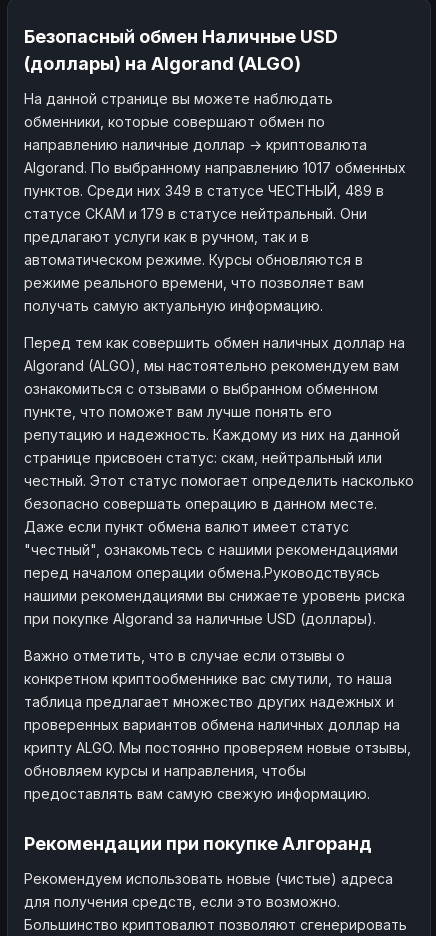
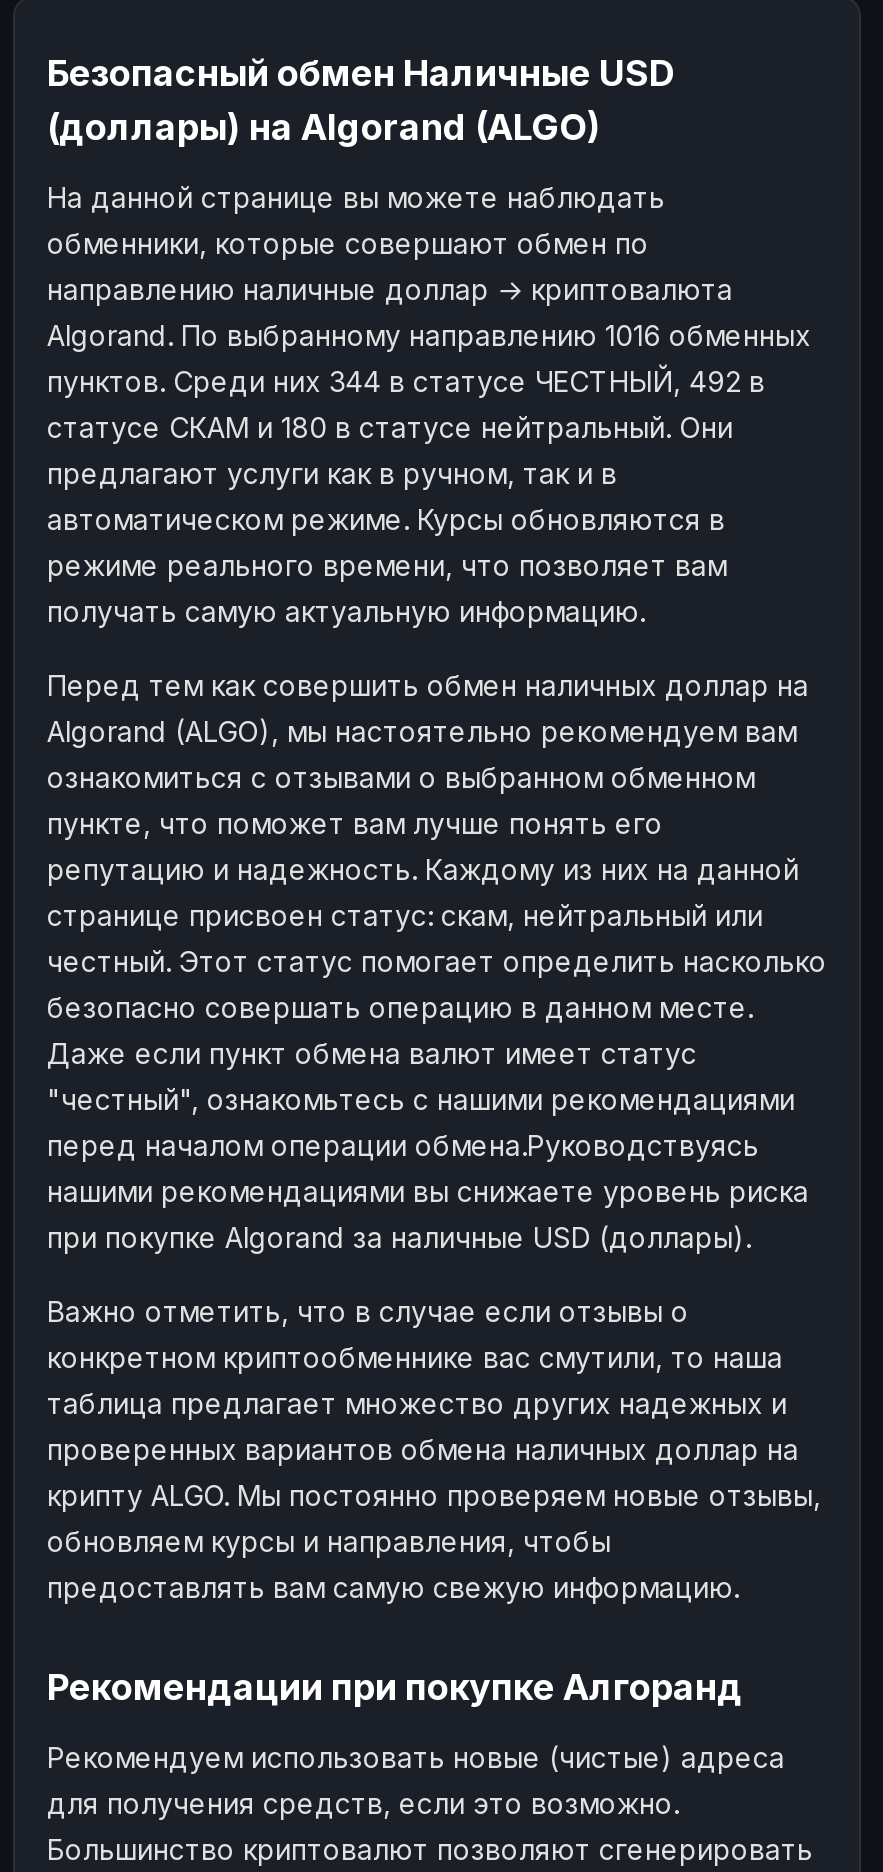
- Algorand. По выбранному направлению 1017 обменных
+ Algorand. По выбранному направлению 1016 обменных

- пунктов. Среди них 349 в статусе ЧЕСТНЫЙ, 489 в
+ пунктов. Среди них 344 в статусе ЧЕСТНЫЙ, 492 в

- статусе СКАМ и 179 в статусе нейтральный. Они
+ статусе СКАМ и 180 в статусе нейтральный. Они
